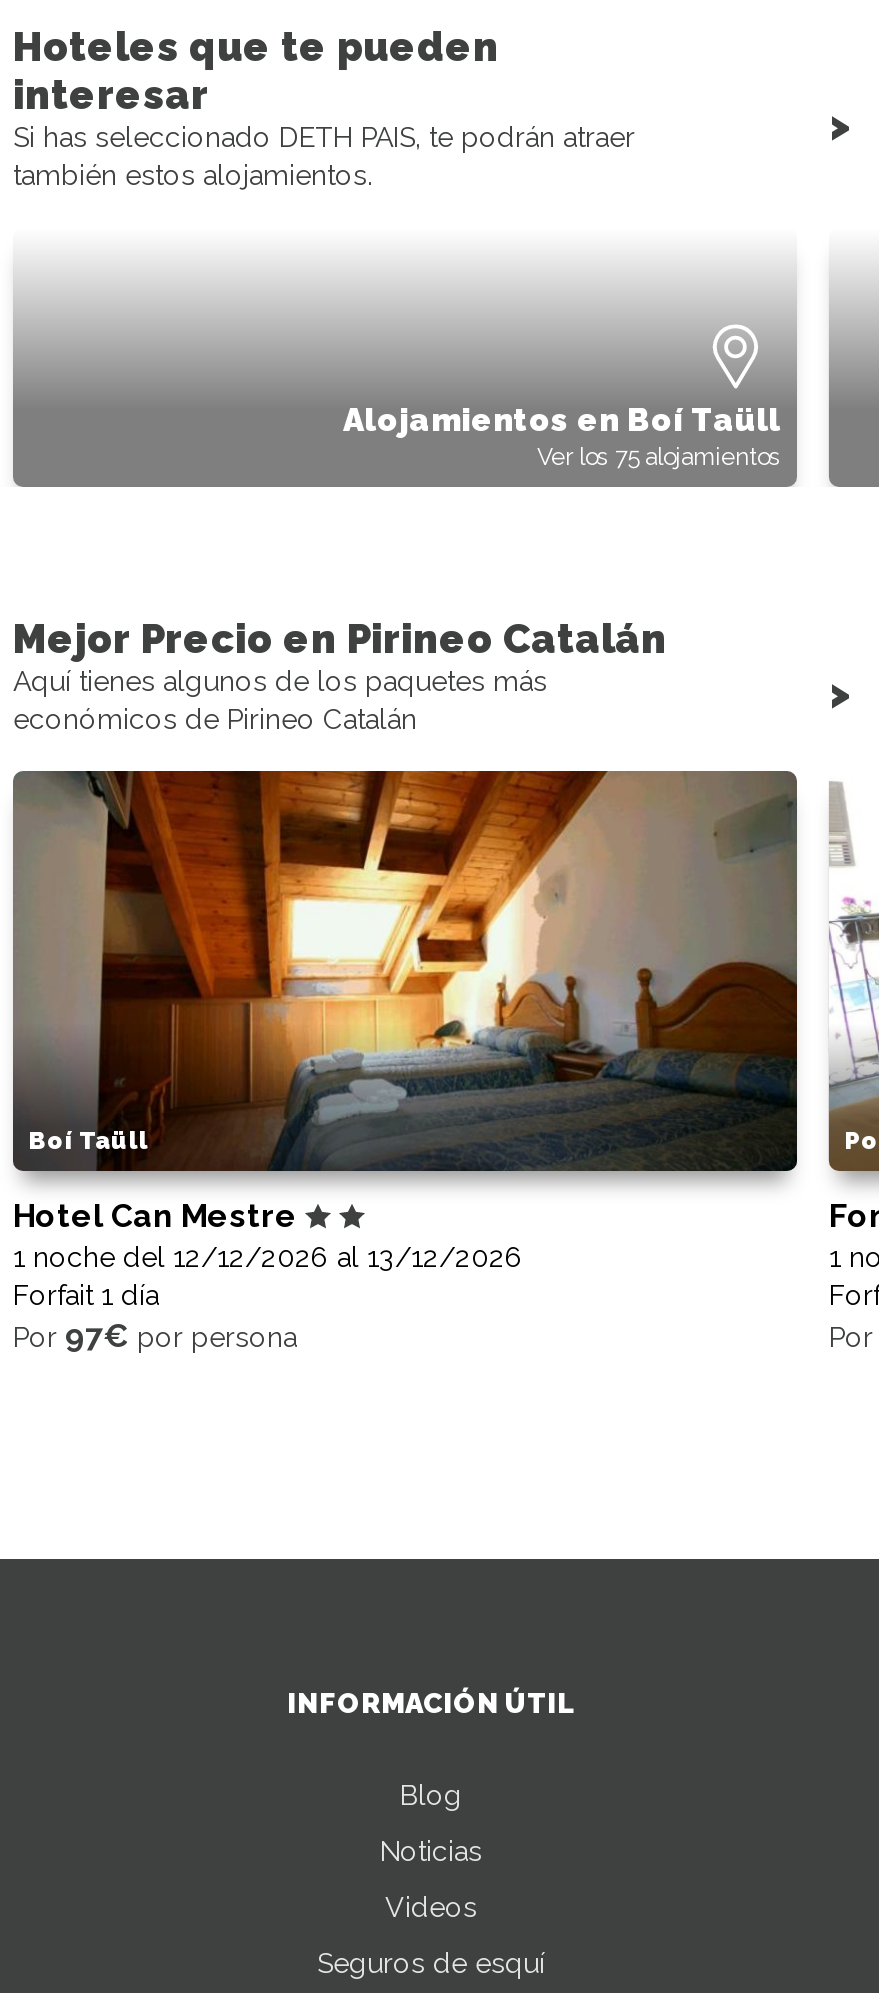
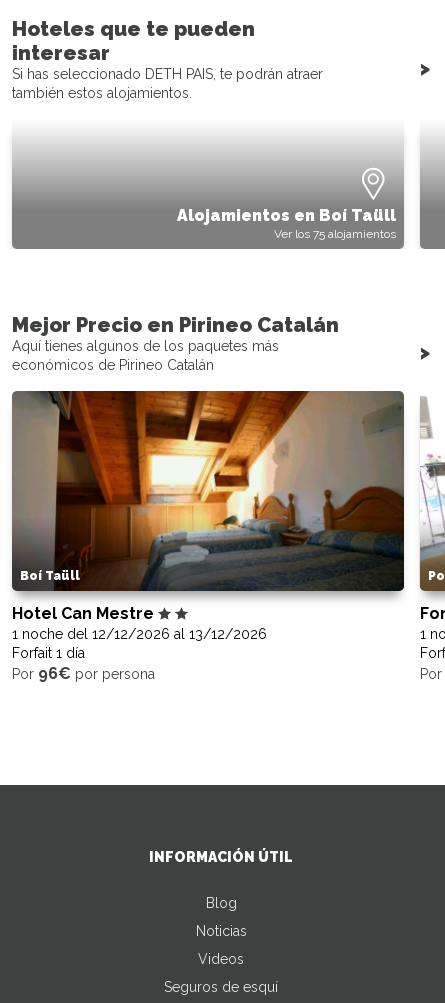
- Por 97€por persona
+ Por 96€por persona
